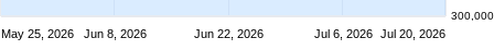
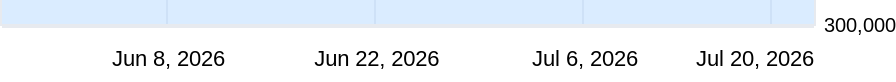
- May 25, 2026
